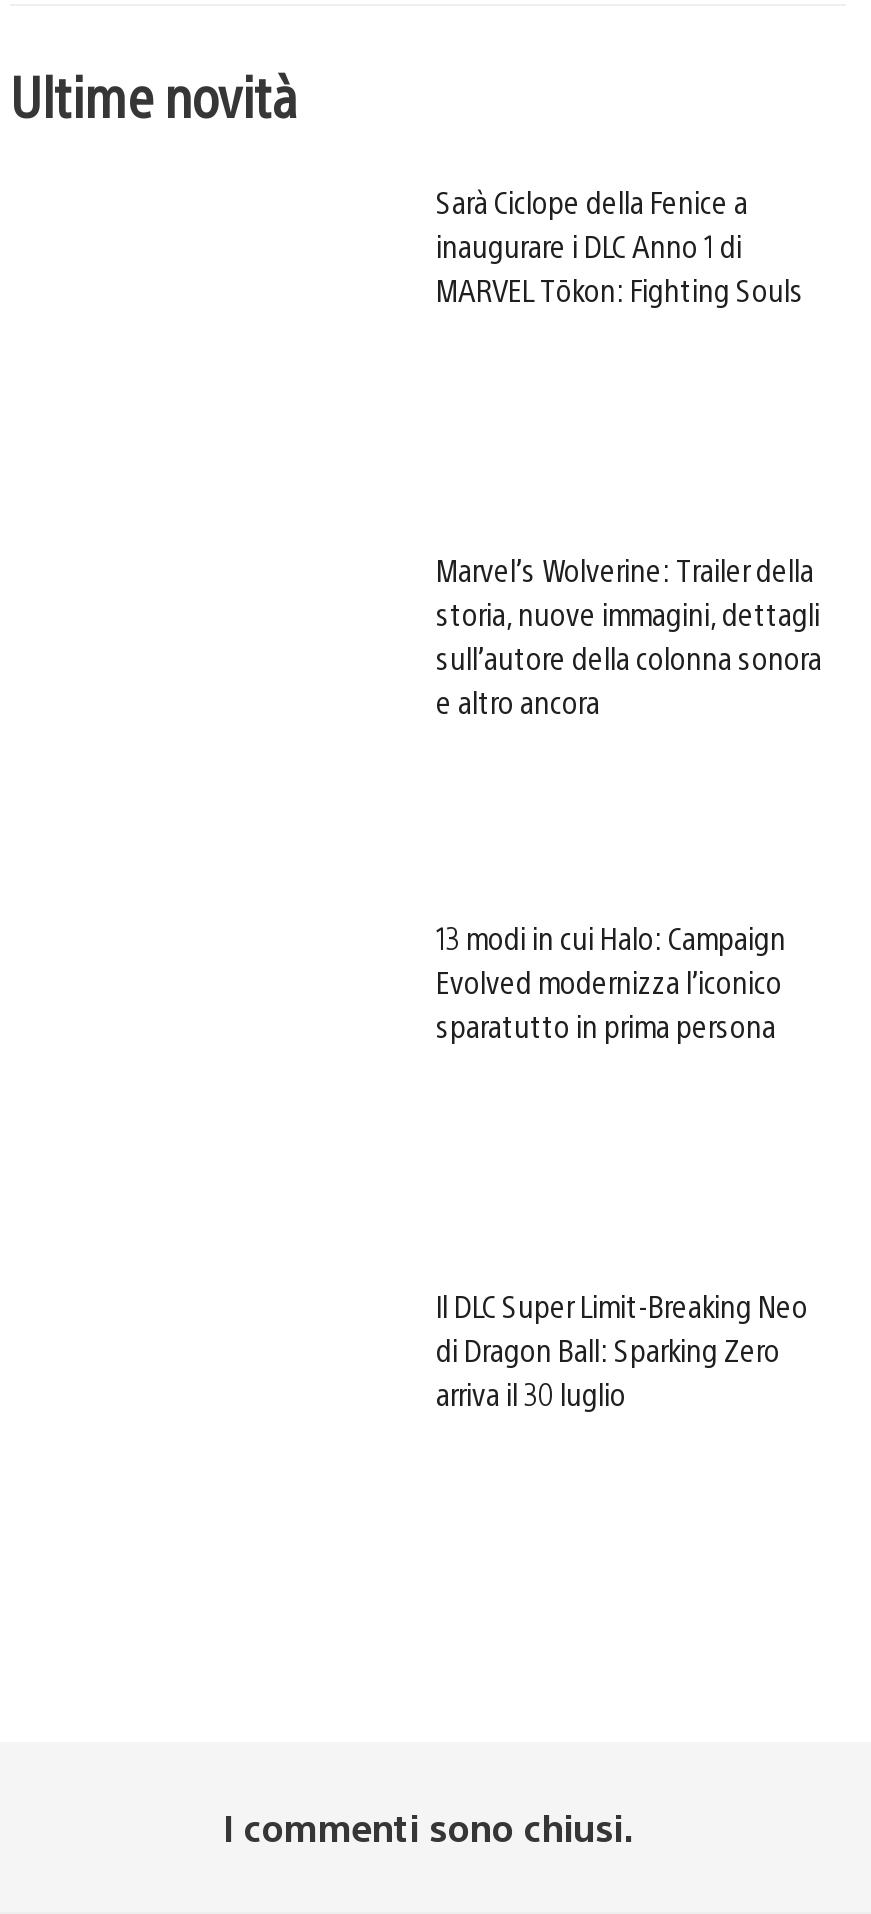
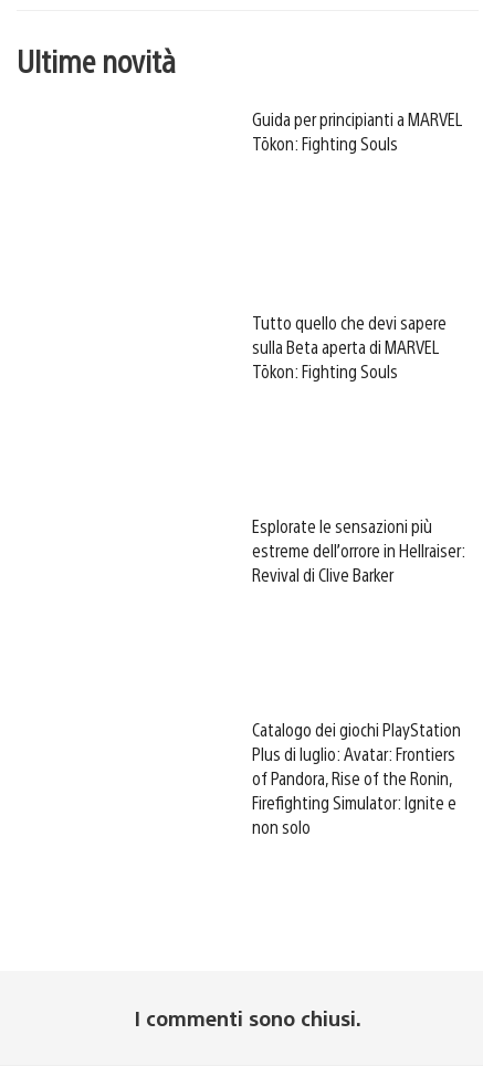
- Sarà Ciclope della Fenice a
- inaugurare i DLC Anno 1 di
- MARVEL Tōkon: Fighting Souls
+ Guida per principianti a MARVEL
+ Tōkon: Fighting Souls

- Marvel’s Wolverine: Trailer della
- storia, nuove immagini, dettagli
- sull’autore della colonna sonora
- e altro ancora
+ Tutto quello che devi sapere
+ sulla Beta aperta di MARVEL
+ Tōkon: Fighting Souls

- 13 modi in cui Halo: Campaign
- Evolved modernizza l’iconico
- sparatutto in prima persona
+ Esplorate le sensazioni più
+ estreme dell’orrore in Hellraiser:
+ Revival di Clive Barker

- Il DLC Super Limit-Breaking Neo
- di Dragon Ball: Sparking Zero
- arriva il 30 luglio
+ Catalogo dei giochi PlayStation
+ Plus di luglio: Avatar: Frontiers
+ of Pandora, Rise of the Ronin,
+ Firefighting Simulator: Ignite e
+ non solo
